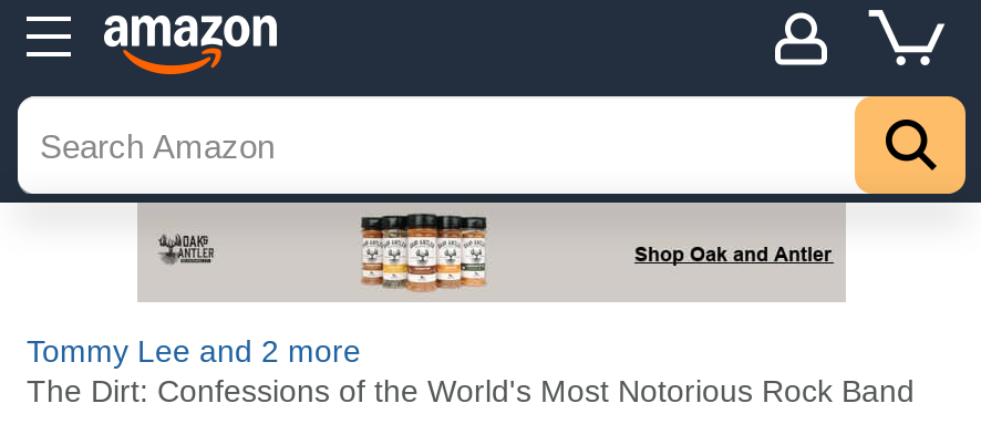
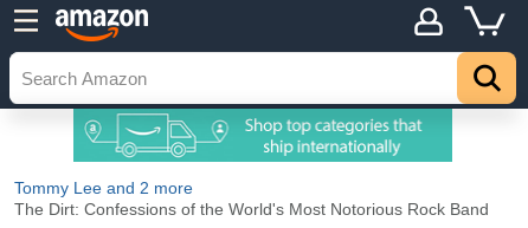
- [image]
+ [image]
